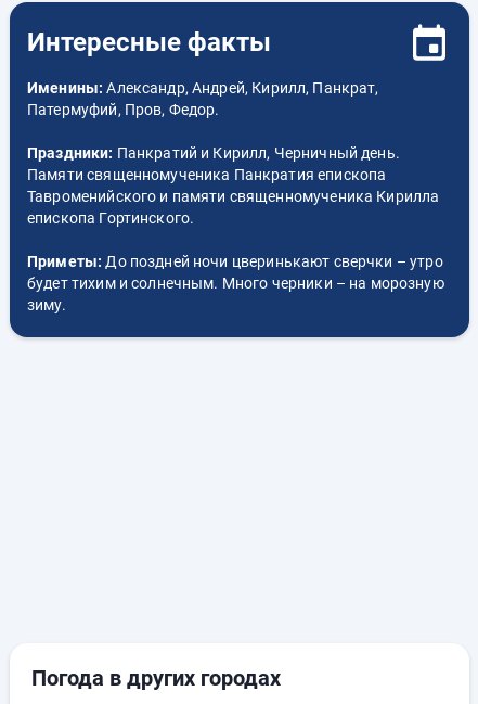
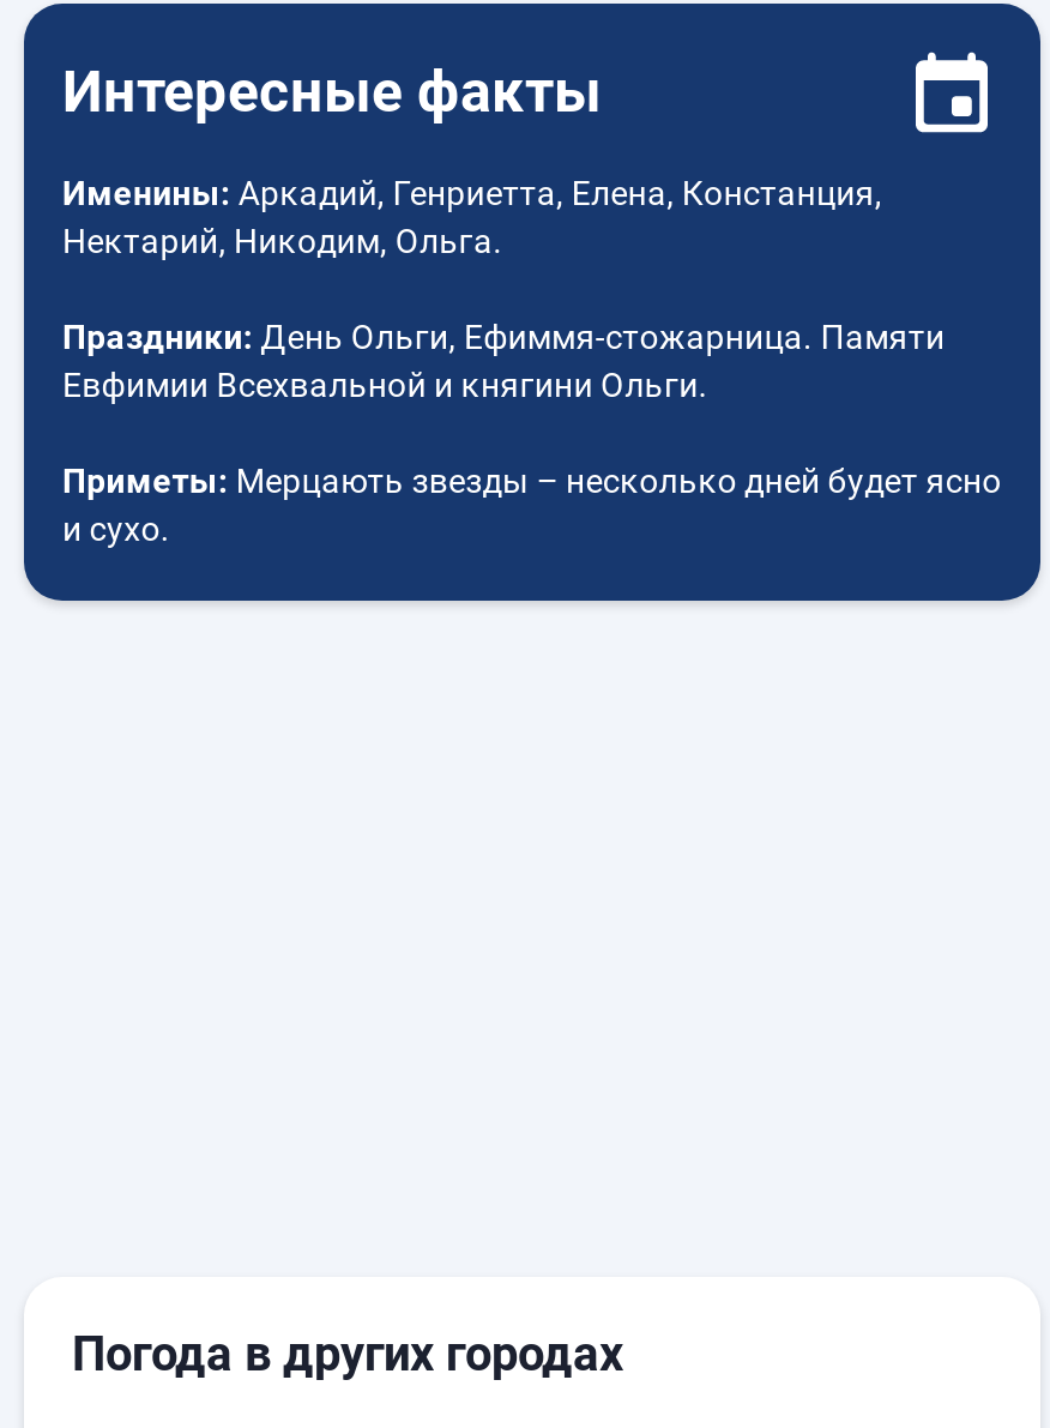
- Именины: Александр, Андрей, Кирилл, Панкрат,
- Патермуфий, Пров, Федор.
+ Именины: Аркадий, Генриетта, Елена, Констанция,
+ Нектарий, Никодим, Ольга.

- Праздники: Панкратий и Кирилл, Черничный день.
- Памяти священномученика Панкратия епископа
- Тавроменийского и памяти священномученика Кирилла
- епископа Гортинского.
+ Праздники: День Ольги, Ефиммя-стожарница. Памяти
+ Евфимии Всехвальной и княгини Ольги.

- Приметы: До поздней ночи цверинькают сверчки – утро
- будет тихим и солнечным. Много черники – на морозную
- зиму.
+ Приметы: Мерцають звезды – несколько дней будет ясно
+ и сухо.
